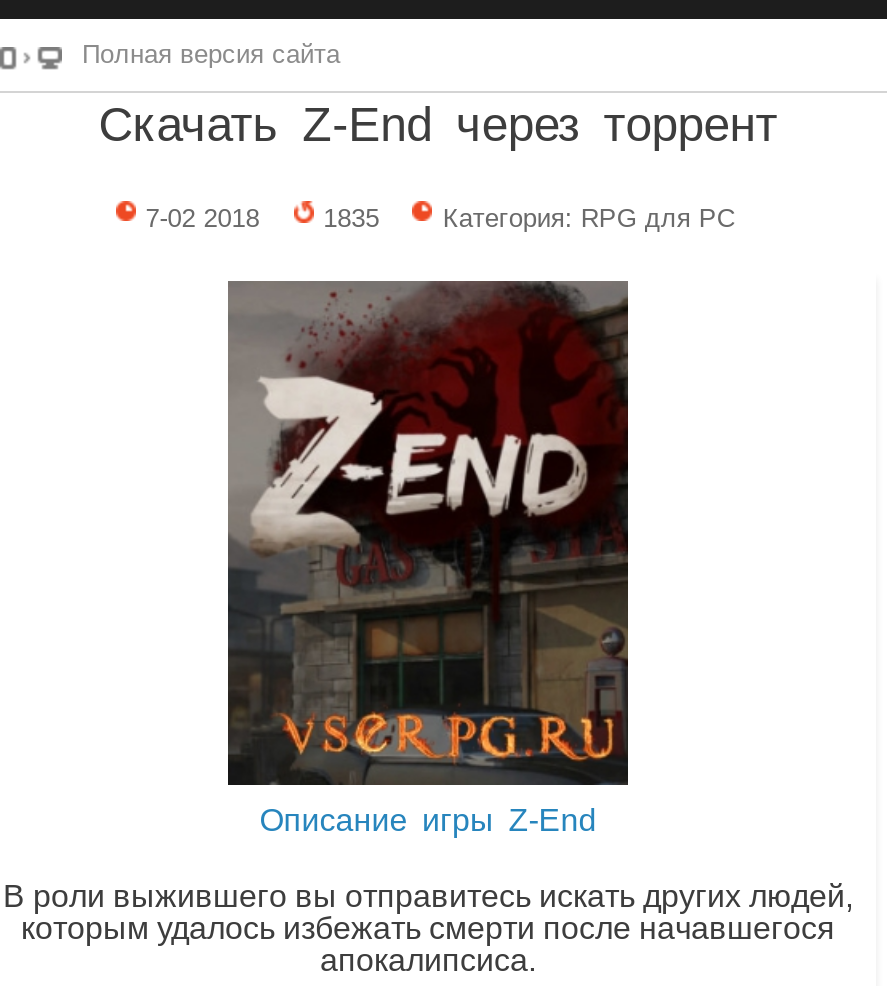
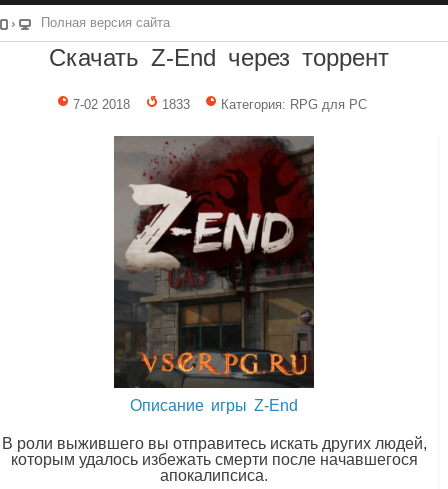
- 1835
+ 1833
